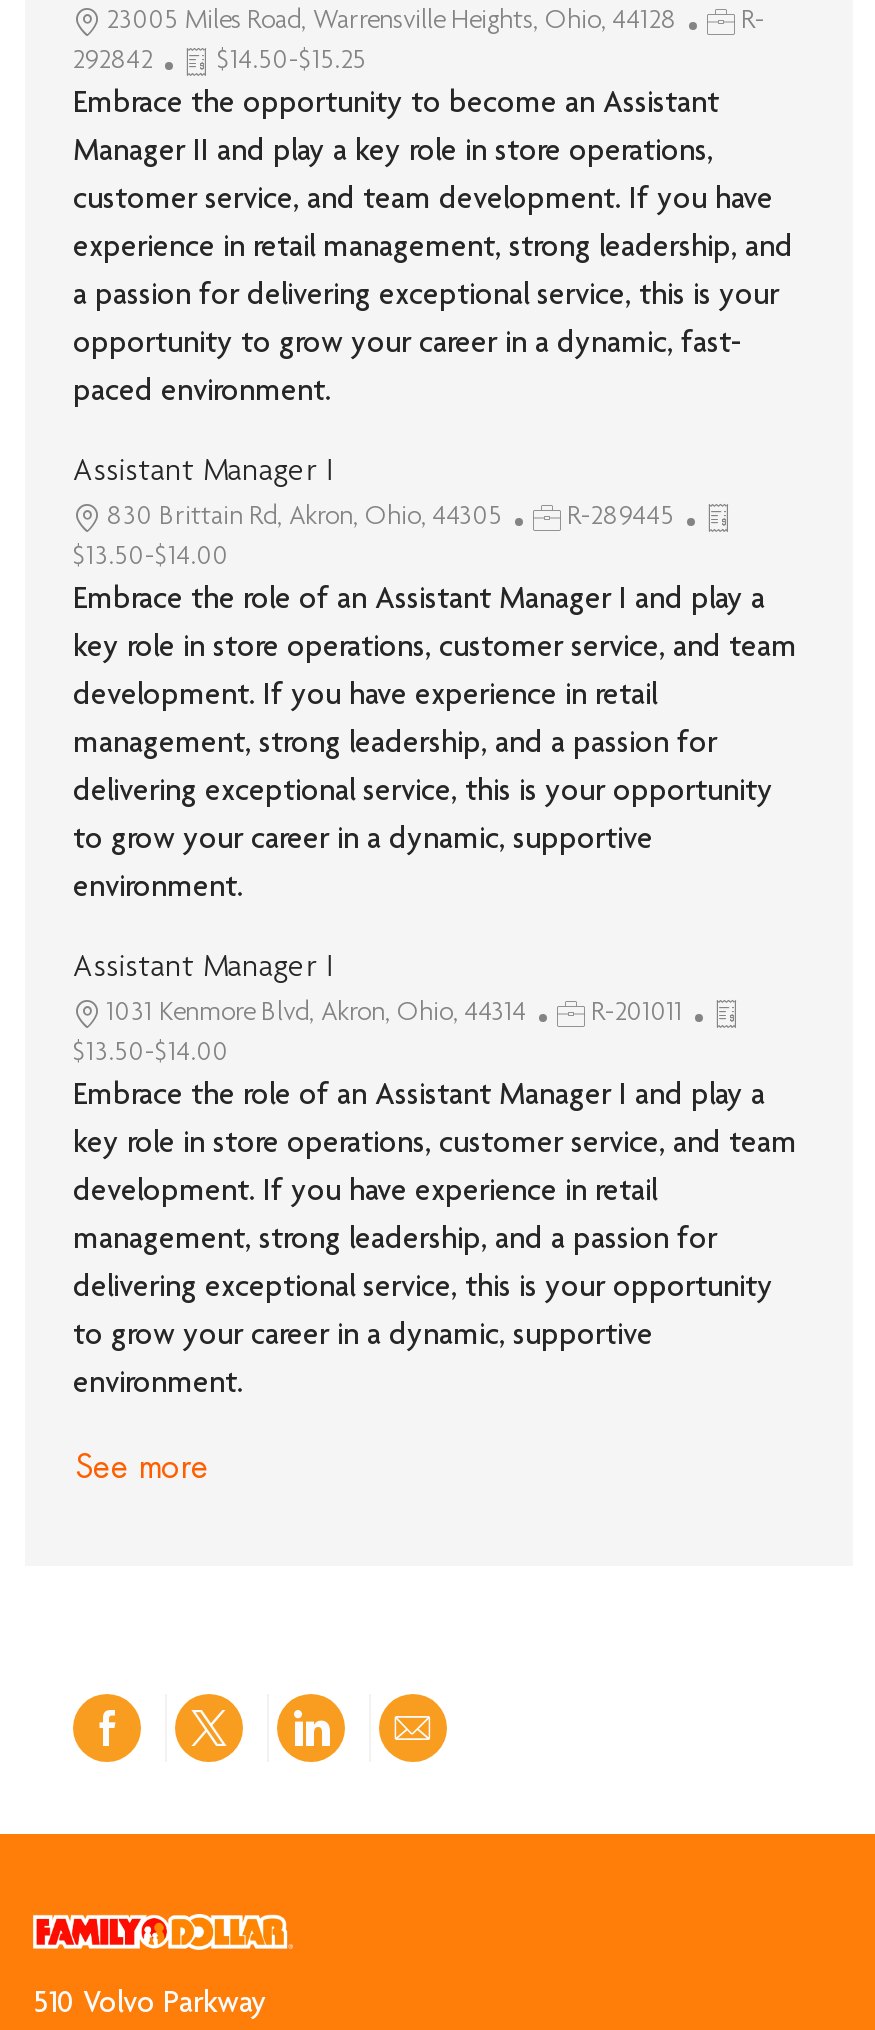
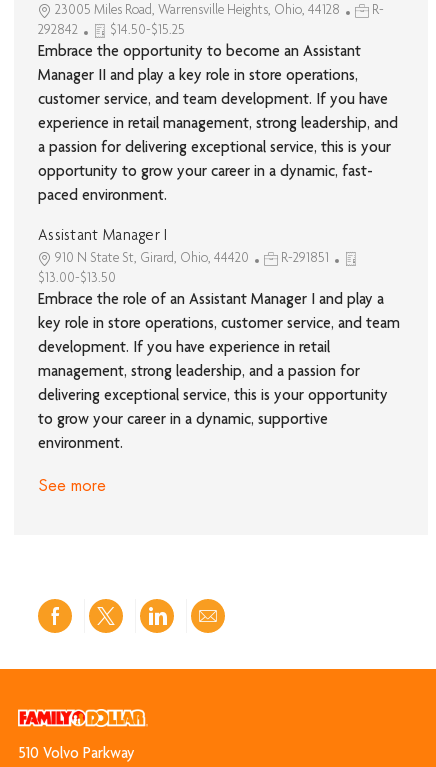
- 830 Brittain Rd, Akron, Ohio, 44305
- R-289445
- $13.50-$14.00
- Embrace the role of an Assistant Manager I and play a
- key role in store operations, customer service, and team
- development. If you have experience in retail
- management, strong leadership, and a passion for
- delivering exceptional service, this is your opportunity
- to grow your career in a dynamic, supportive
- environment.
- Assistant Manager I
- 1031 Kenmore Blvd, Akron, Ohio, 44314
- R-201011
- $13.50-$14.00
+ 910 N State St, Girard, Ohio, 44420
+ R-291851
+ $13.00-$13.50
